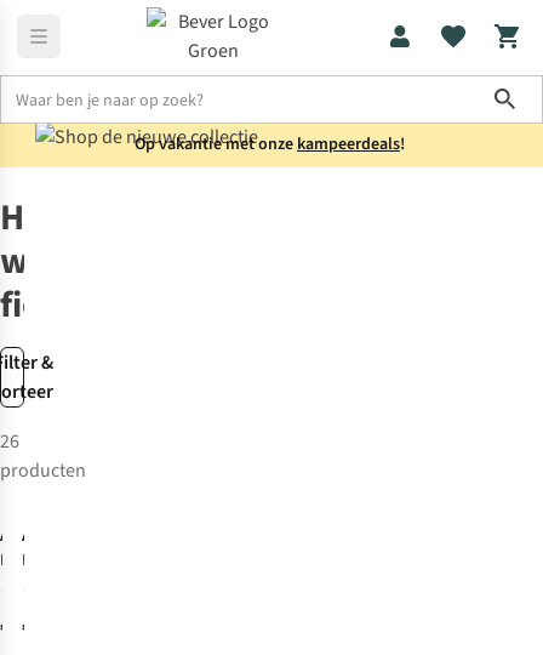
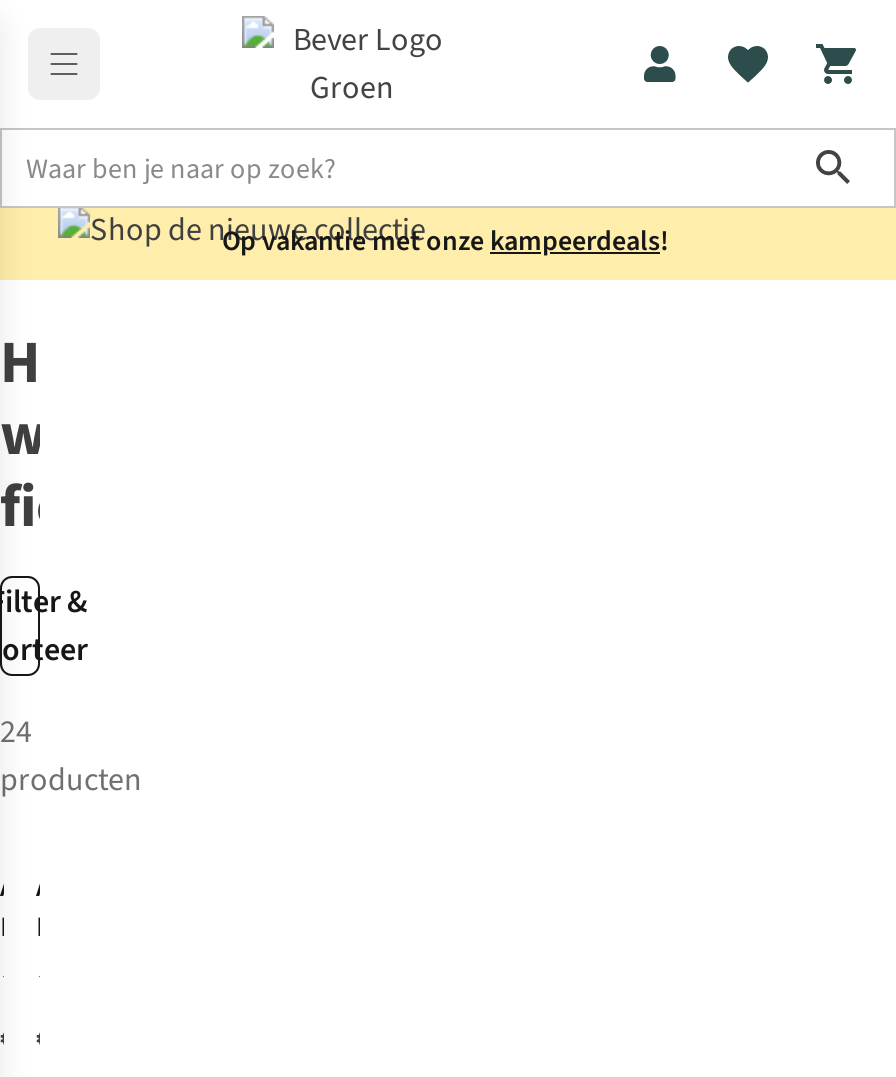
- 26
+ 24
